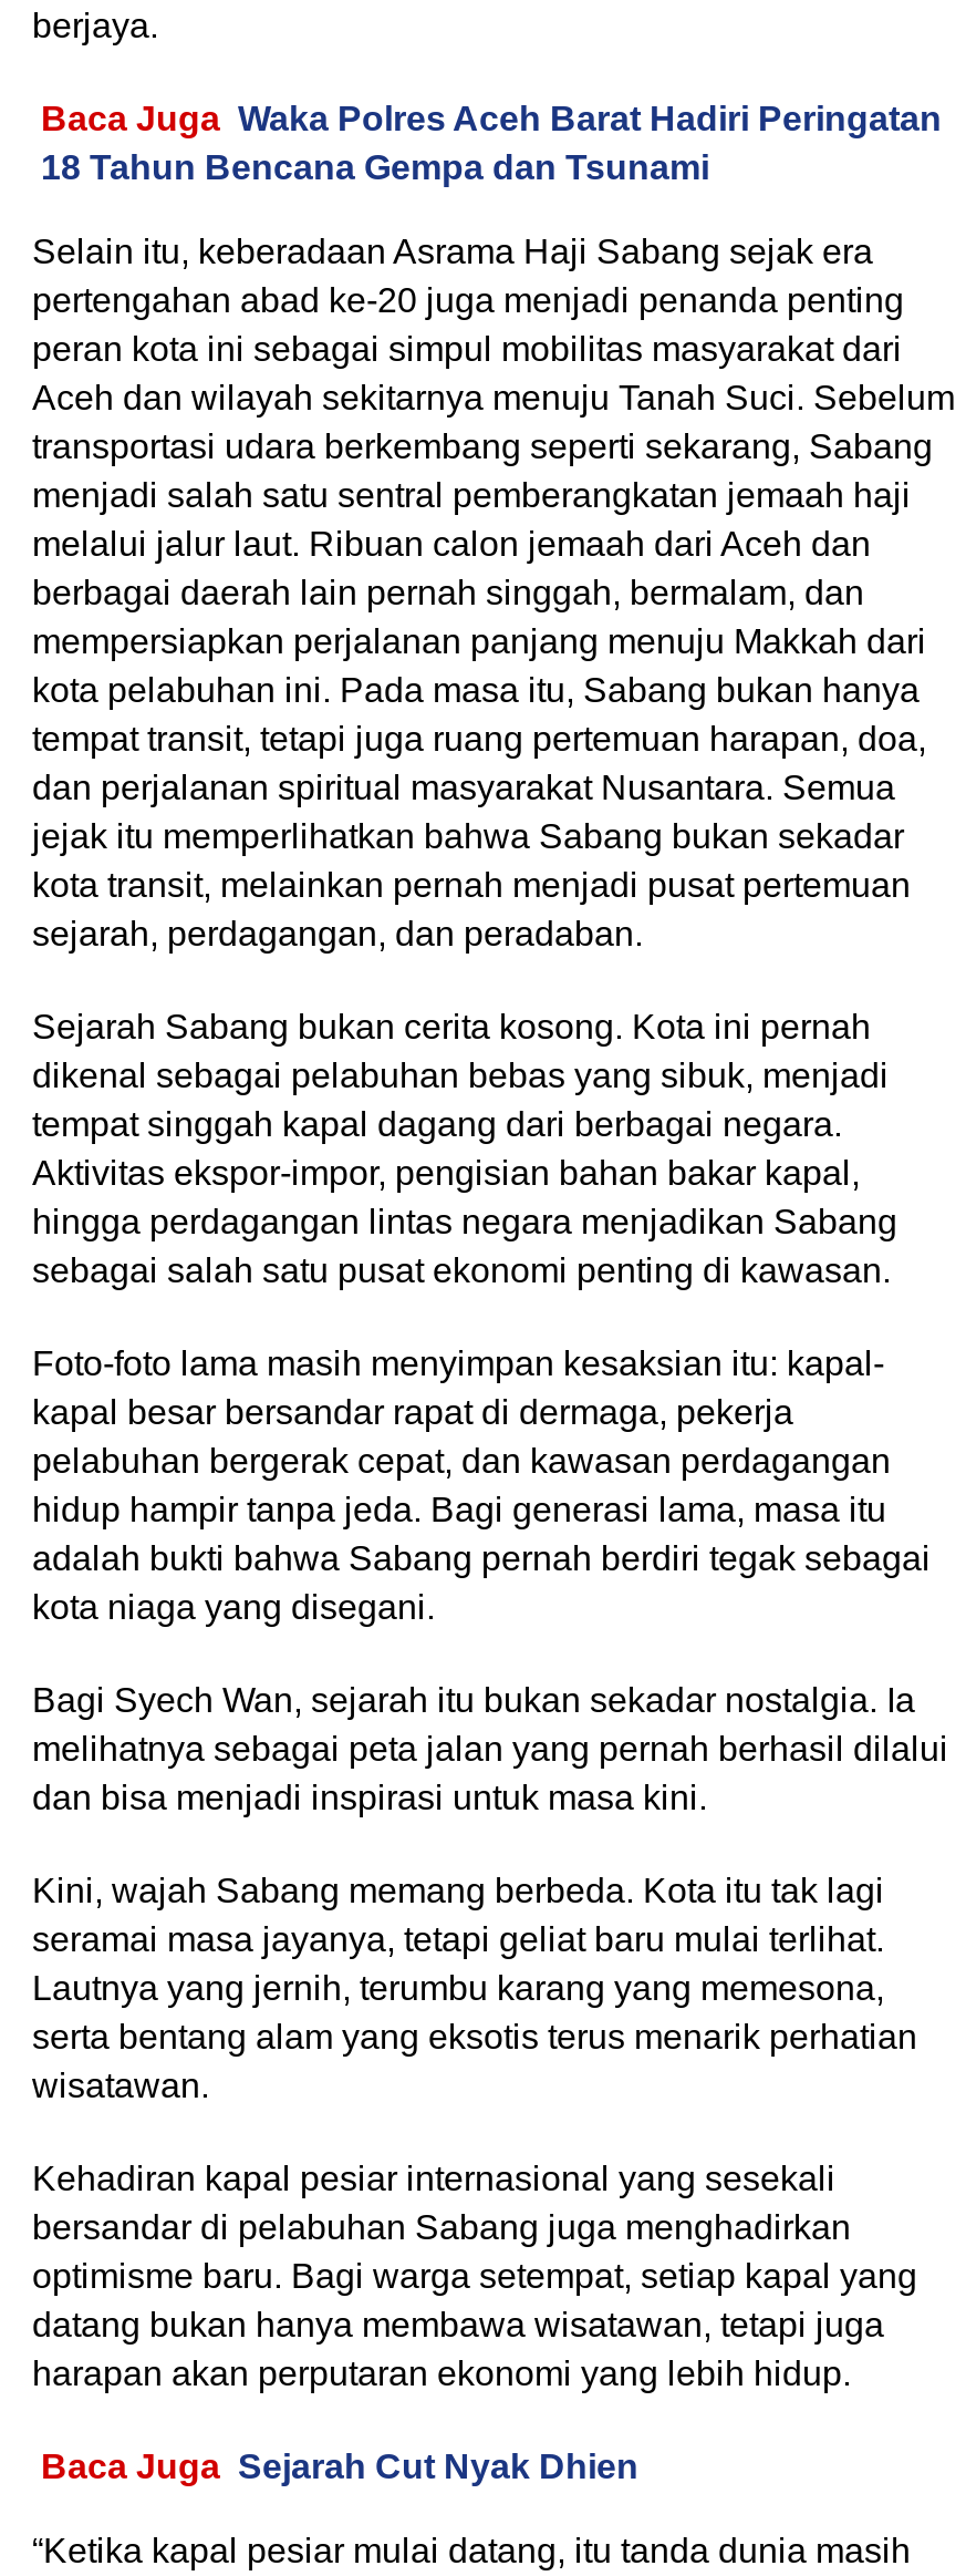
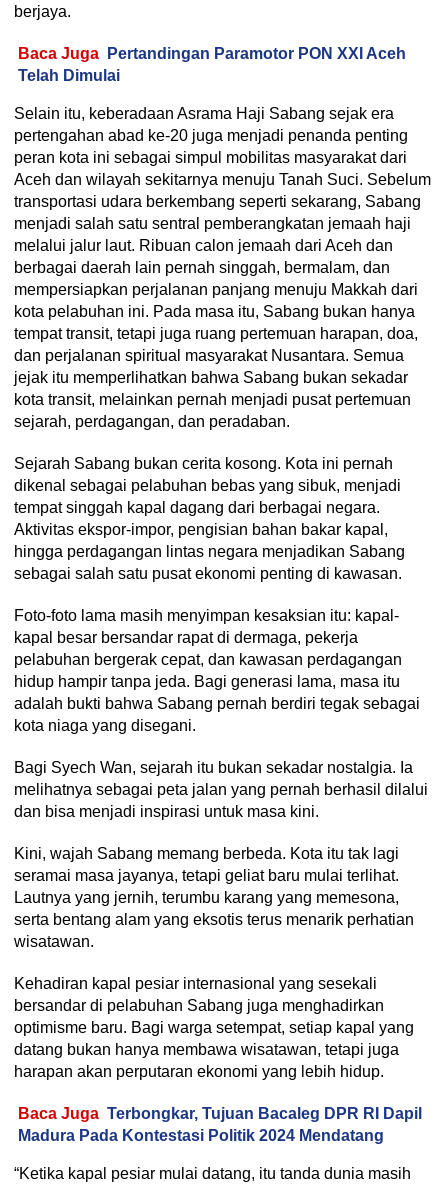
- Baca Juga Waka Polres Aceh Barat Hadiri Peringatan
- 18 Tahun Bencana Gempa dan Tsunami
+ Baca Juga Pertandingan Paramotor PON XXI Aceh
+ Telah Dimulai

- Baca Juga Sejarah Cut Nyak Dhien
+ Baca Juga Terbongkar, Tujuan Bacaleg DPR RI Dapil
+ Madura Pada Kontestasi Politik 2024 Mendatang
